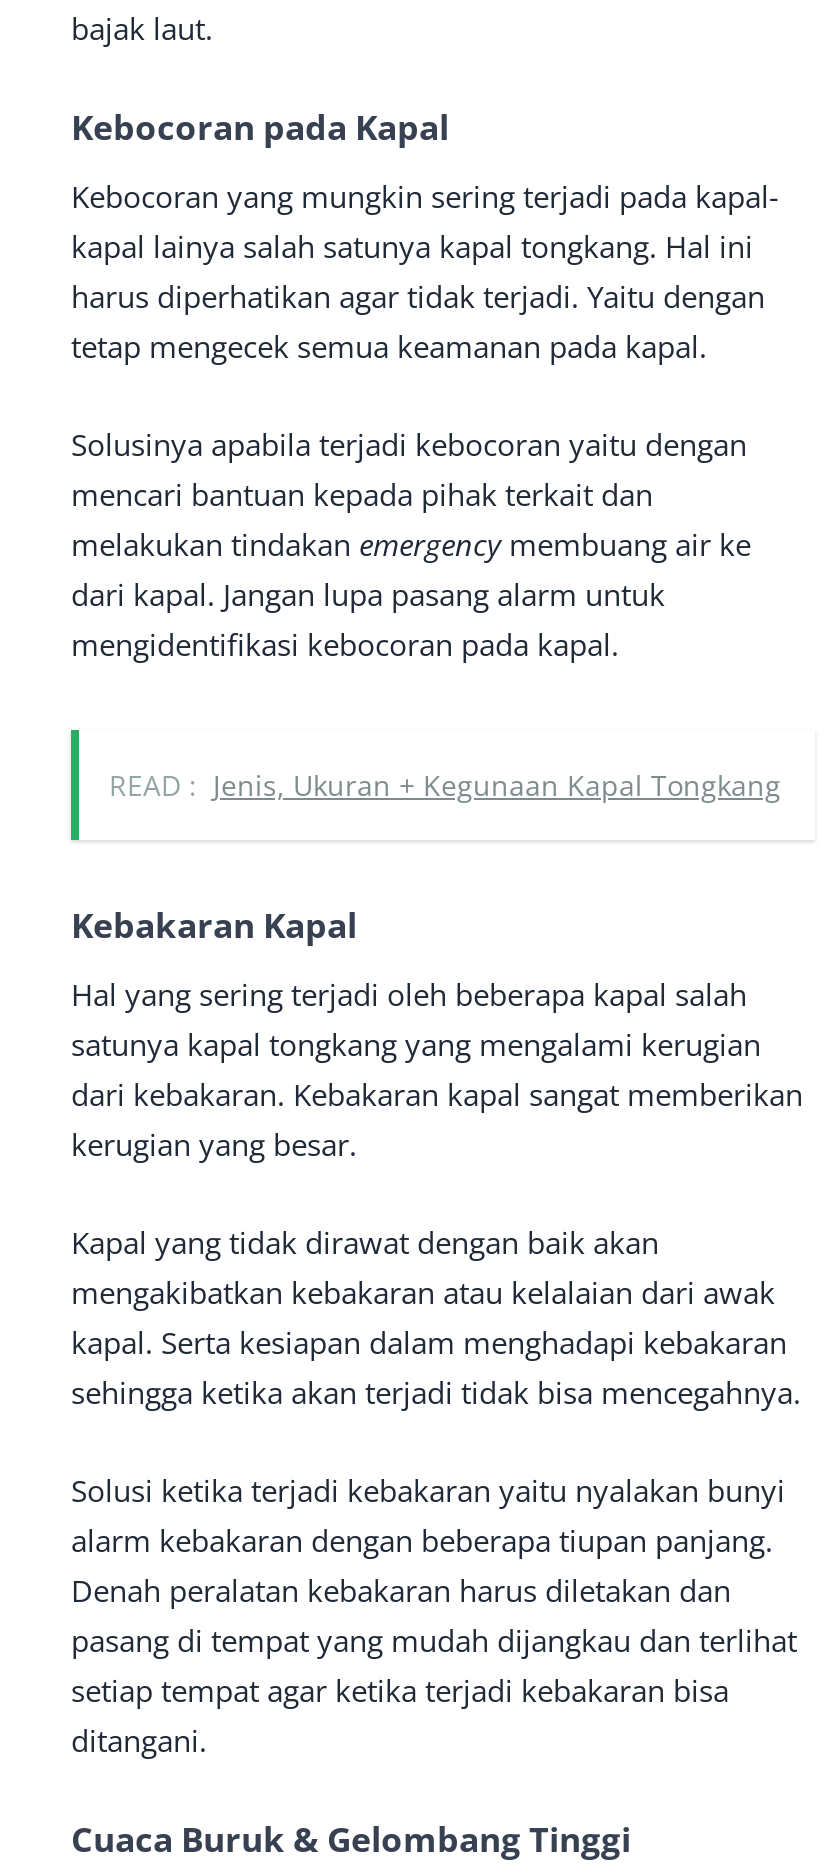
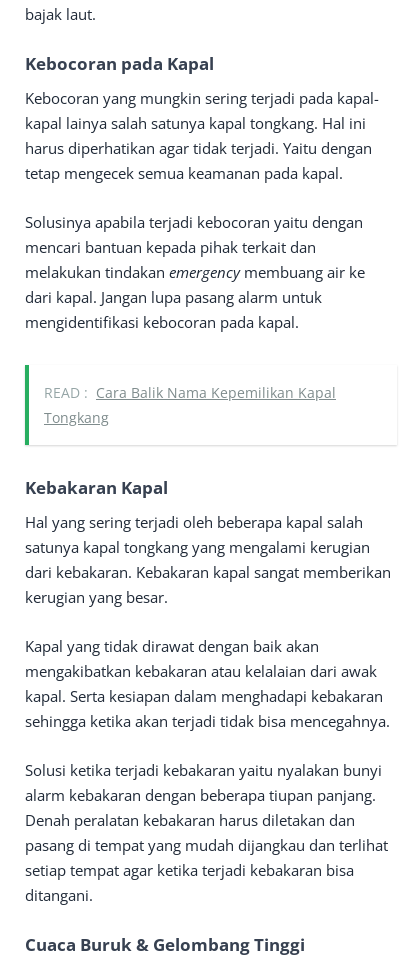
- READ : Jenis, Ukuran + Kegunaan Kapal Tongkang
+ READ : Cara Balik Nama Kepemilikan Kapal
+ Tongkang
